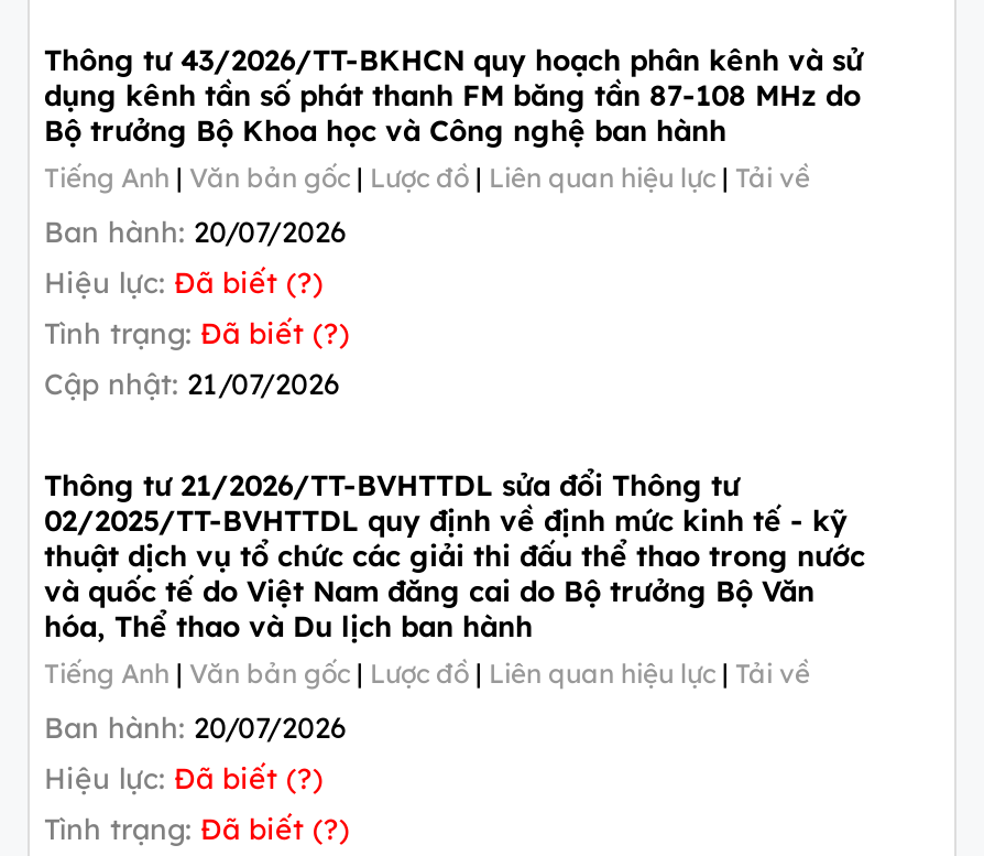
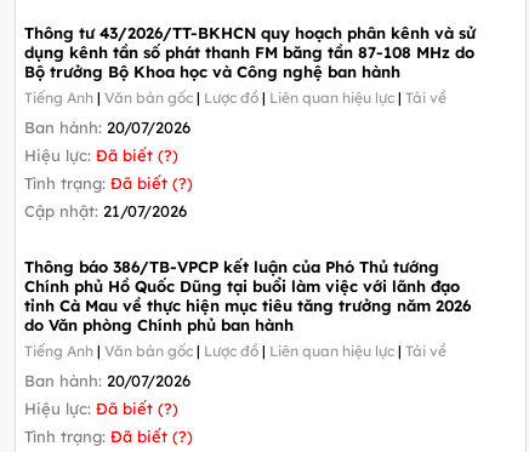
- Thông tư 21/2026/TT-BVHTTDL sửa đổi Thông tư
- 02/2025/TT-BVHTTDL quy định về định mức kinh tế - kỹ
- thuật dịch vụ tổ chức các giải thi đấu thể thao trong nước
- và quốc tế do Việt Nam đăng cai do Bộ trưởng Bộ Văn
- hóa, Thể thao và Du lịch ban hành
+ Thông báo 386/TB-VPCP kết luận của Phó Thủ tướng
+ Chính phủ Hồ Quốc Dũng tại buổi làm việc với lãnh đạo
+ tỉnh Cà Mau về thực hiện mục tiêu tăng trưởng năm 2026
+ do Văn phòng Chính phủ ban hành
